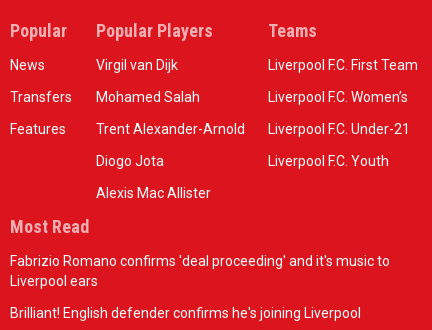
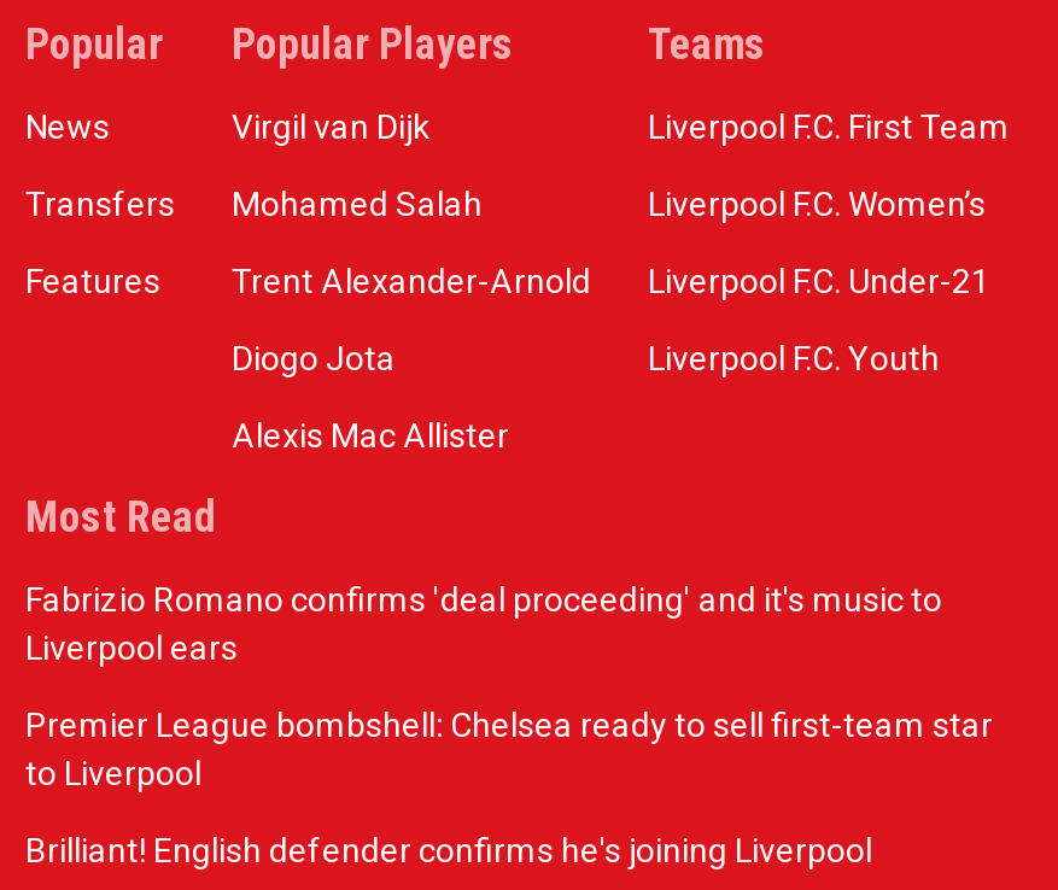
+ Premier League bombshell: Chelsea ready to sell first-team star
+ to Liverpool
